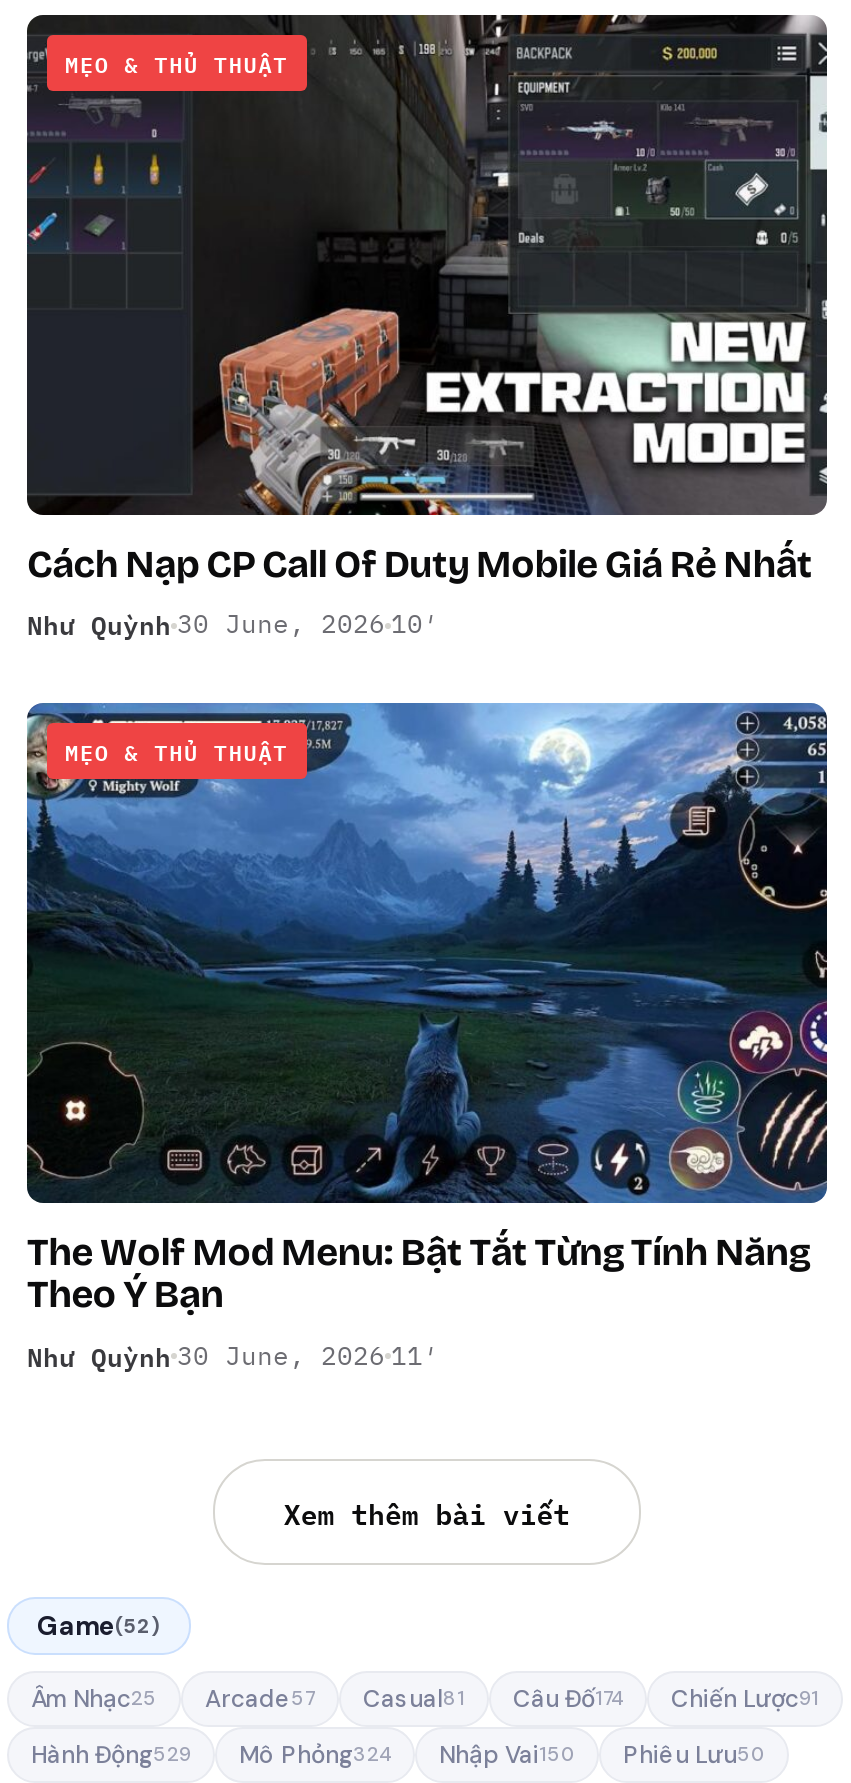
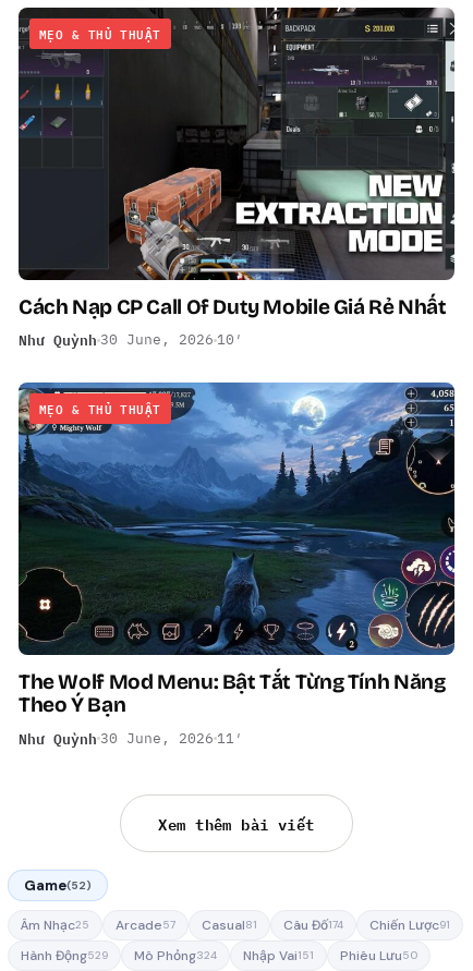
- Hành Động529 Mô Phỏng324 Nhập Vai150 Phiêu Lưu50
+ Hành Động529 Mô Phỏng324 Nhập Vai151 Phiêu Lưu50
